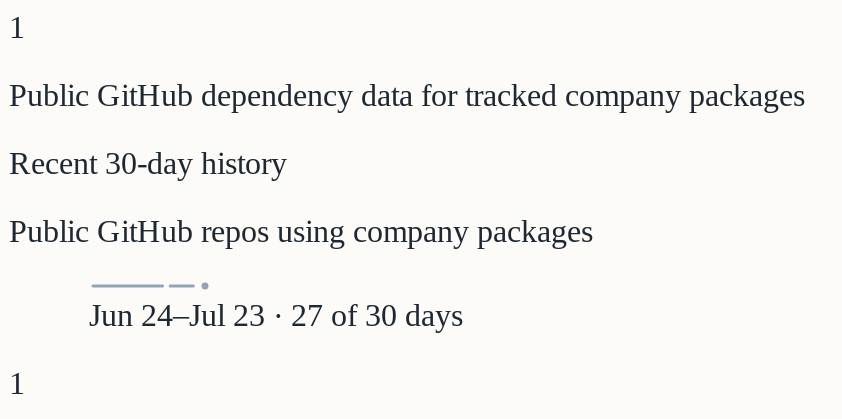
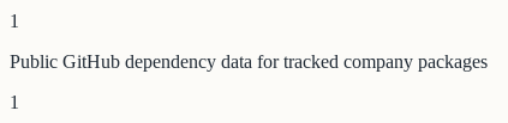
- Recent 30-day history
- Public GitHub repos using company packages
- Jun 24–Jul 23 · 27 of 30 days
